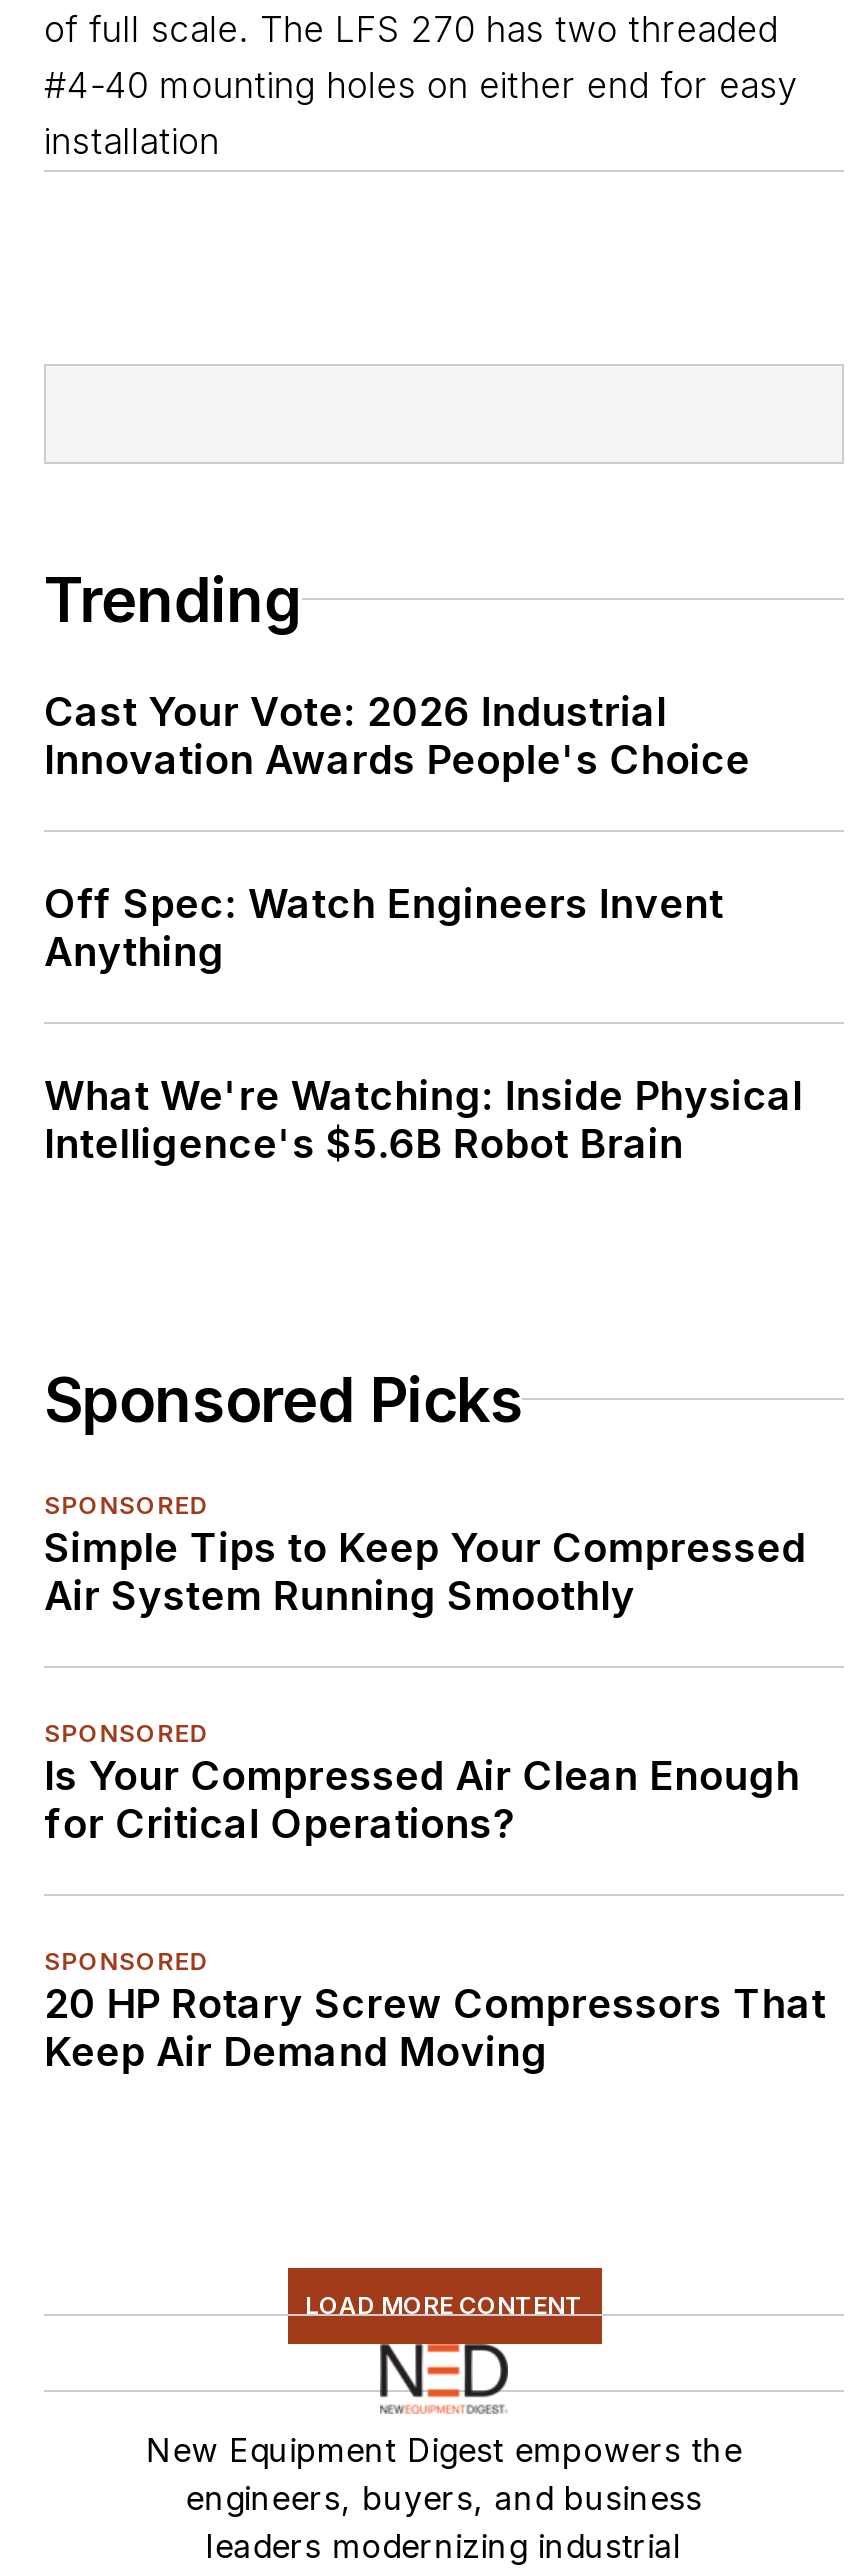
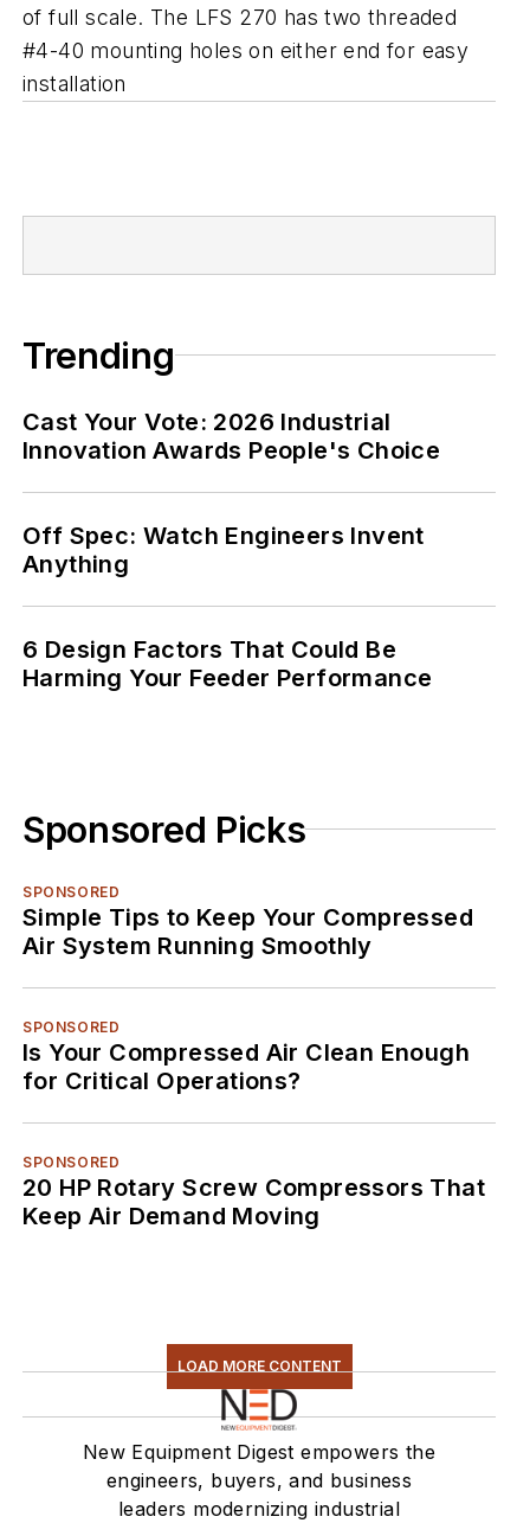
- What We're Watching: Inside Physical
- Intelligence's $5.6B Robot Brain
+ 6 Design Factors That Could Be
+ Harming Your Feeder Performance
